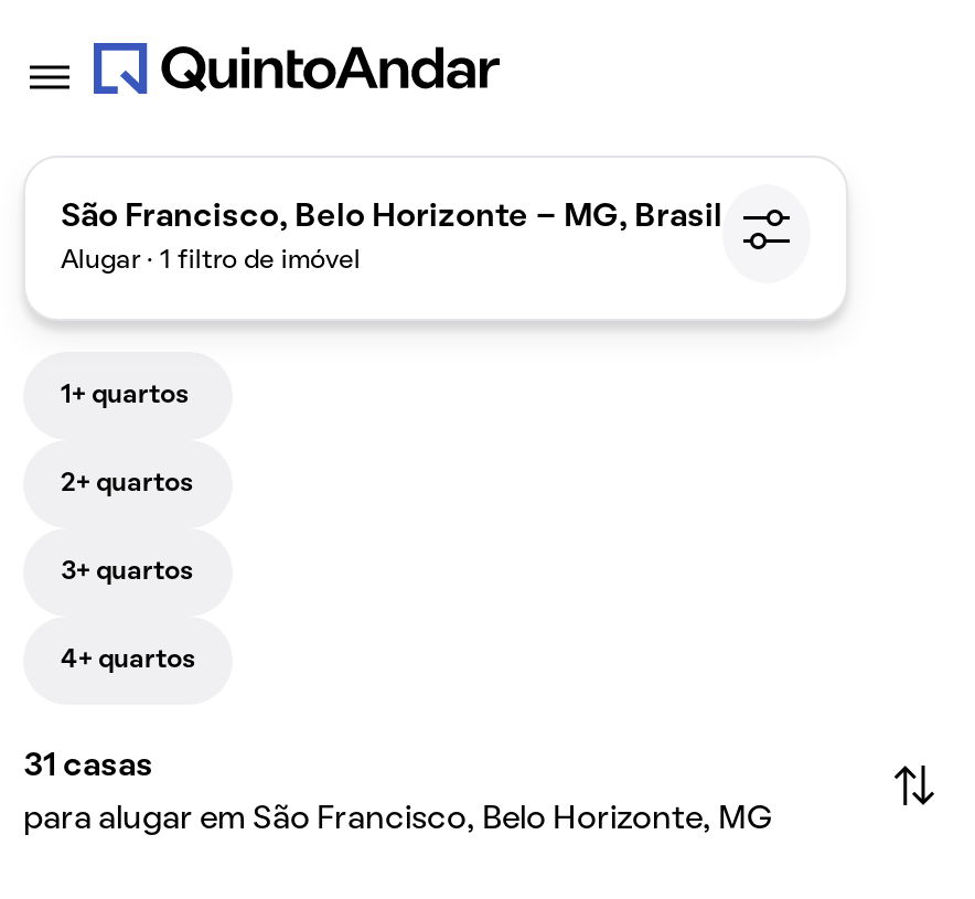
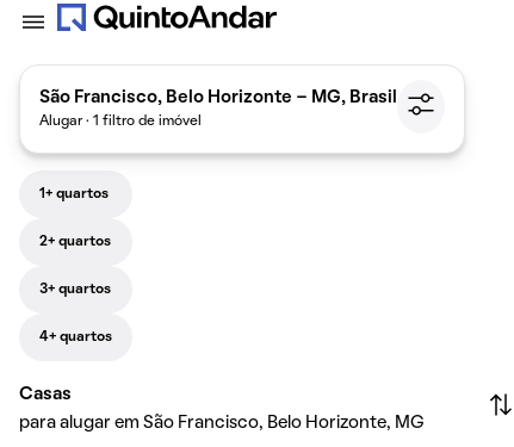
- 31 casas
+ Casas
